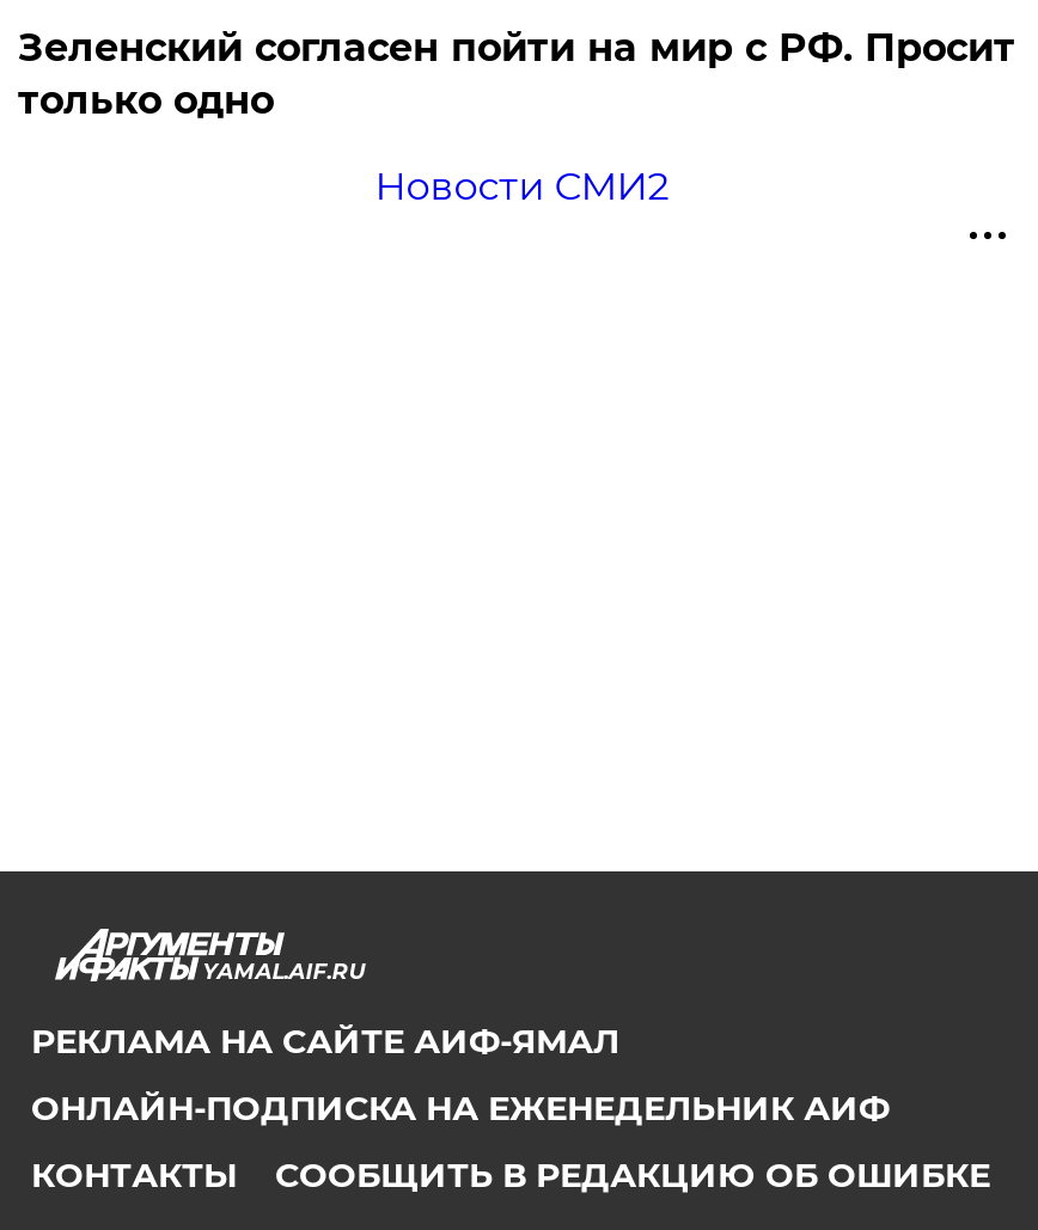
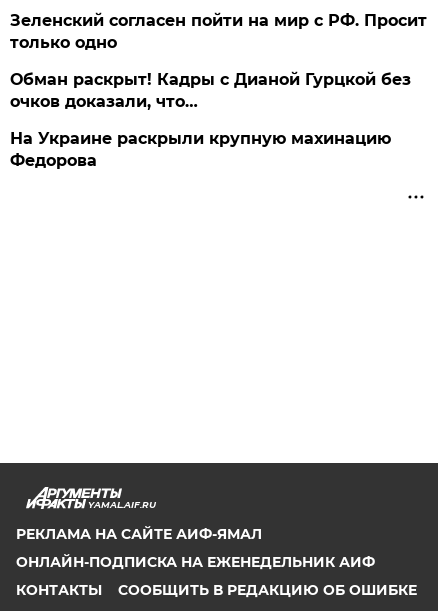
- Новости СМИ2
+ Обман раскрыт! Кадры с Дианой Гурцкой без
+ очков доказали, что…
+ На Украине раскрыли крупную махинацию
+ Федорова
